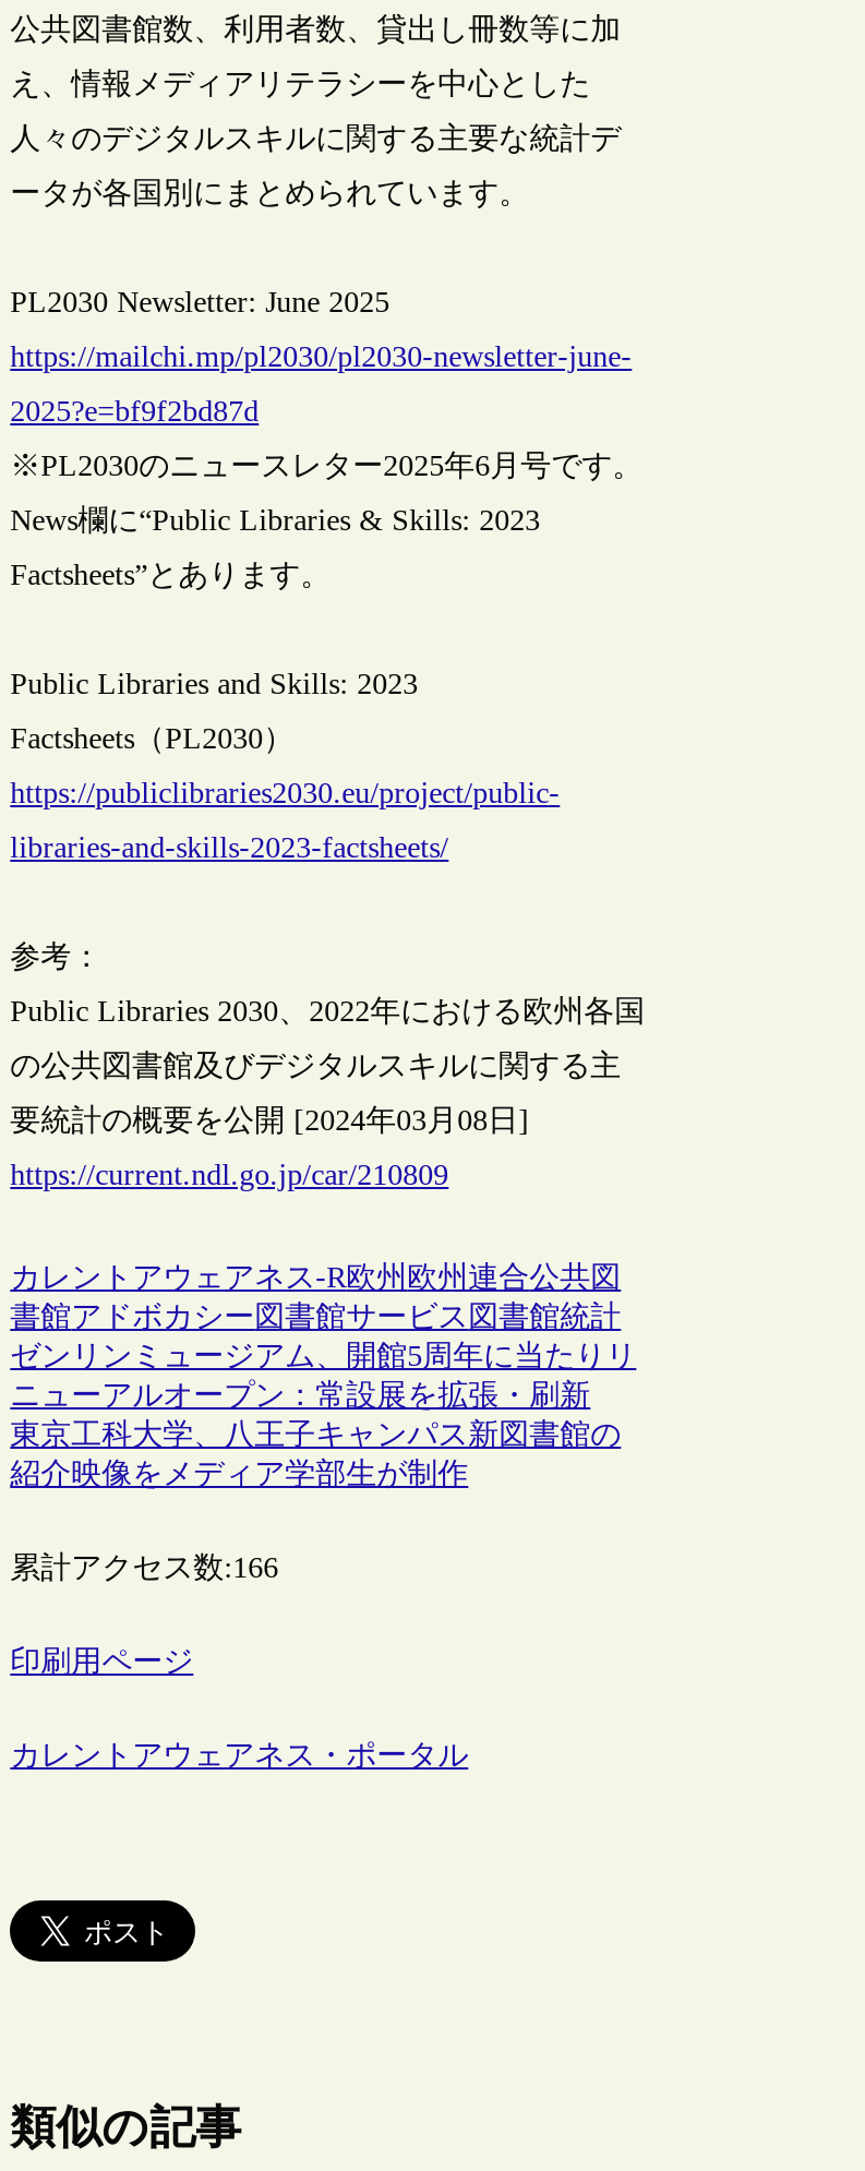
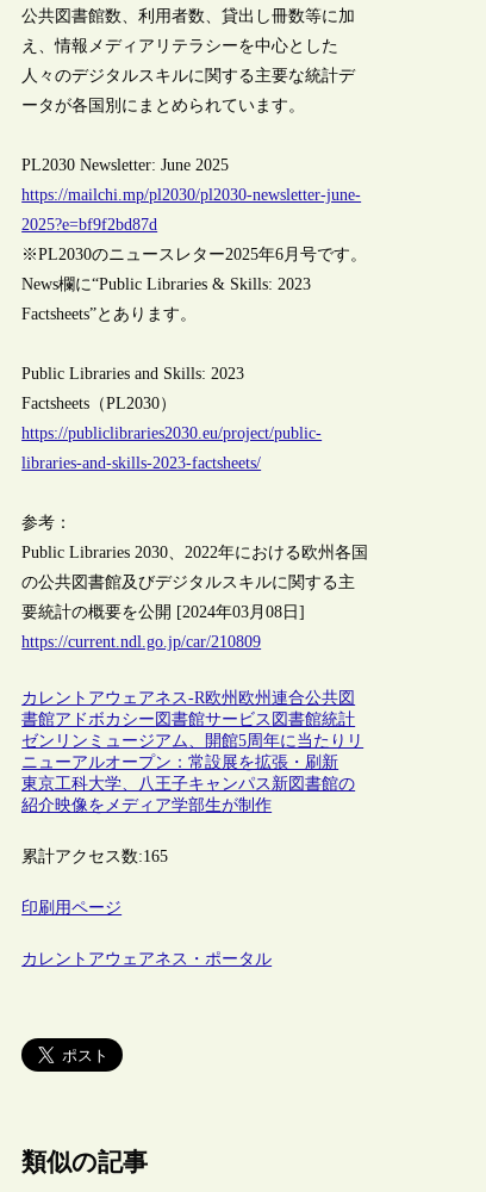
- 累計アクセス数:166
+ 累計アクセス数:165
